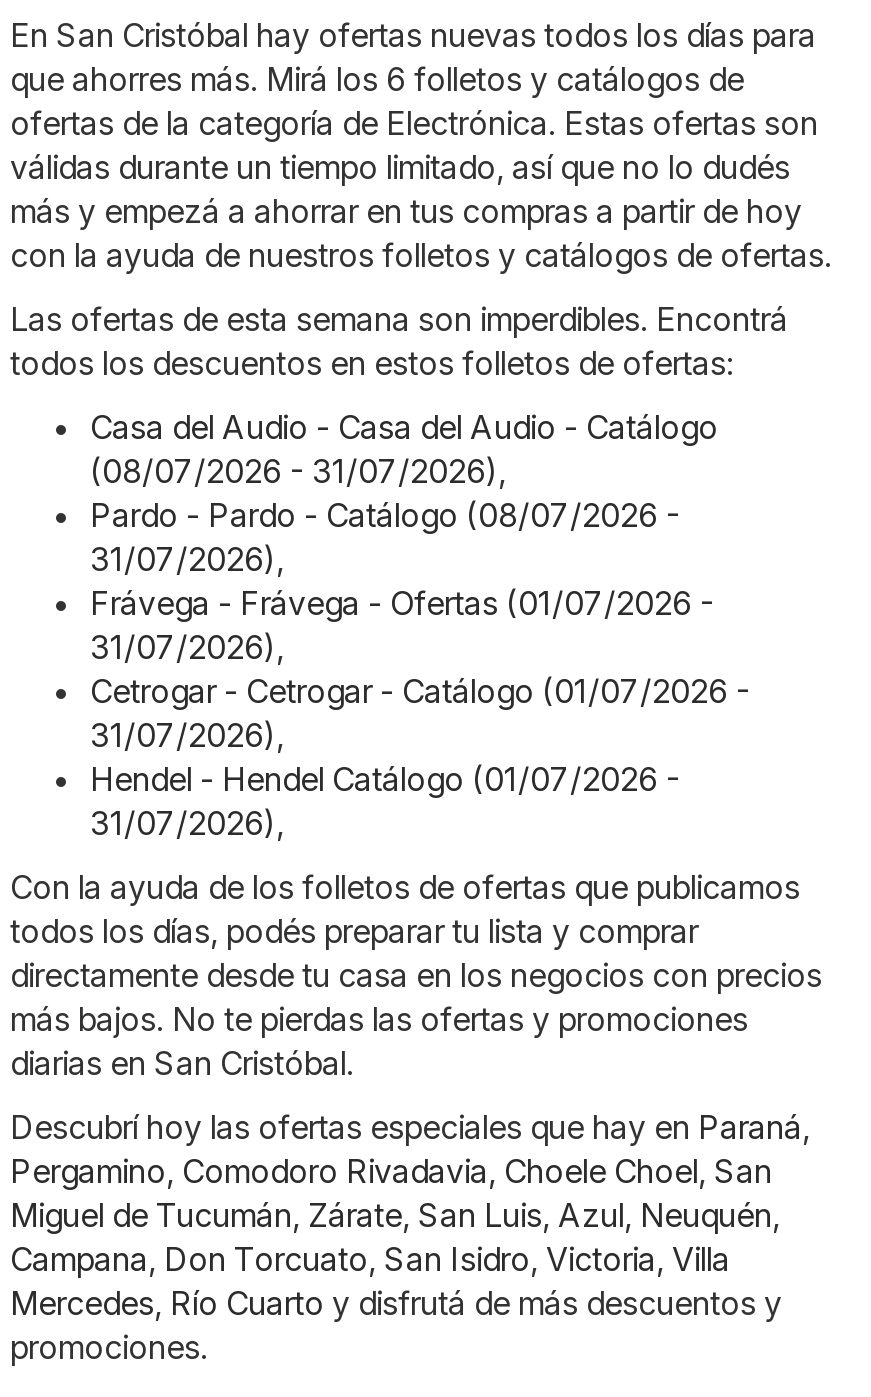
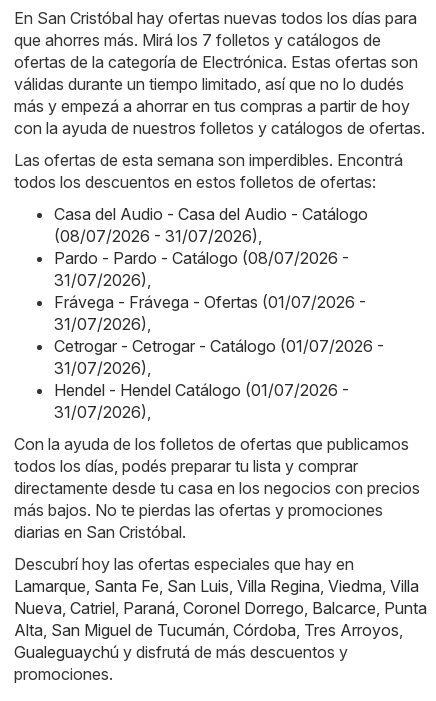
- que ahorres más. Mirá los 6 folletos y catálogos de
+ que ahorres más. Mirá los 7 folletos y catálogos de

- Descubrí hoy las ofertas especiales que hay en Paraná,
- Pergamino, Comodoro Rivadavia, Choele Choel, San
- Miguel de Tucumán, Zárate, San Luis, Azul, Neuquén,
- Campana, Don Torcuato, San Isidro, Victoria, Villa
- Mercedes, Río Cuarto y disfrutá de más descuentos y
+ Descubrí hoy las ofertas especiales que hay en
+ Lamarque, Santa Fe, San Luis, Villa Regina, Viedma, Villa
+ Nueva, Catriel, Paraná, Coronel Dorrego, Balcarce, Punta
+ Alta, San Miguel de Tucumán, Córdoba, Tres Arroyos,
+ Gualeguaychú y disfrutá de más descuentos y
